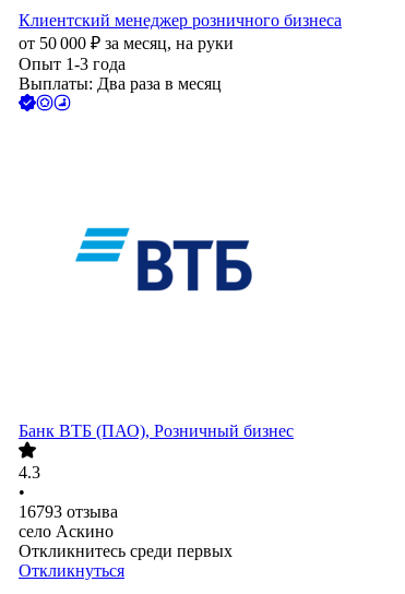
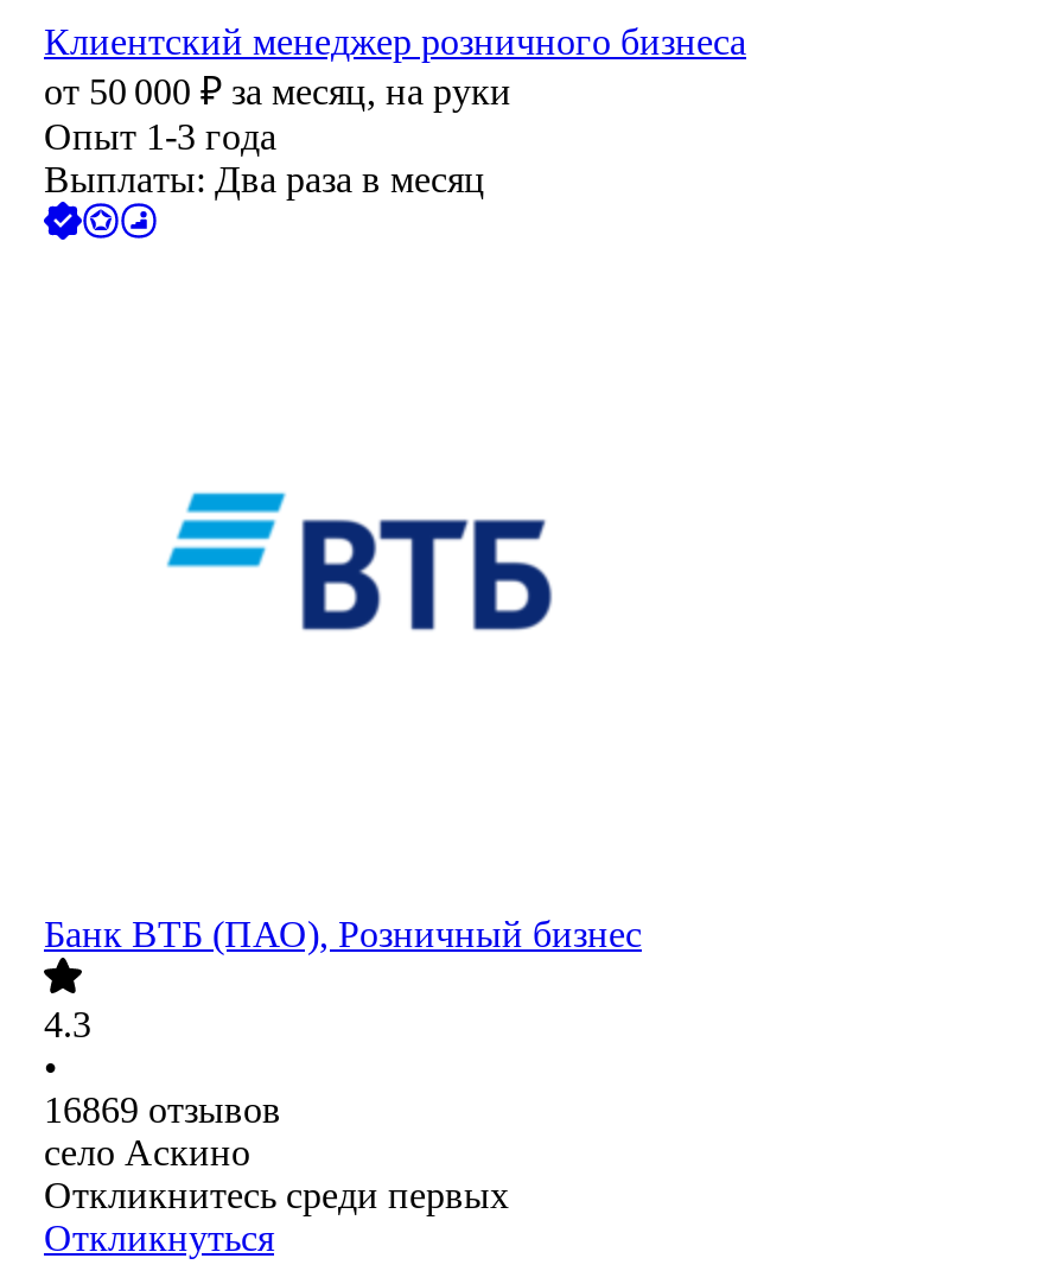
- 16793 отзыва
+ 16869 отзывов
